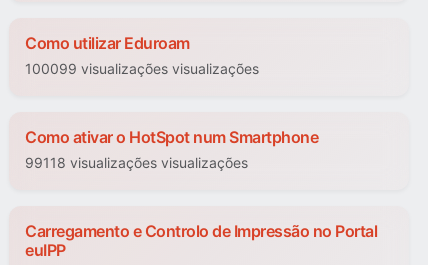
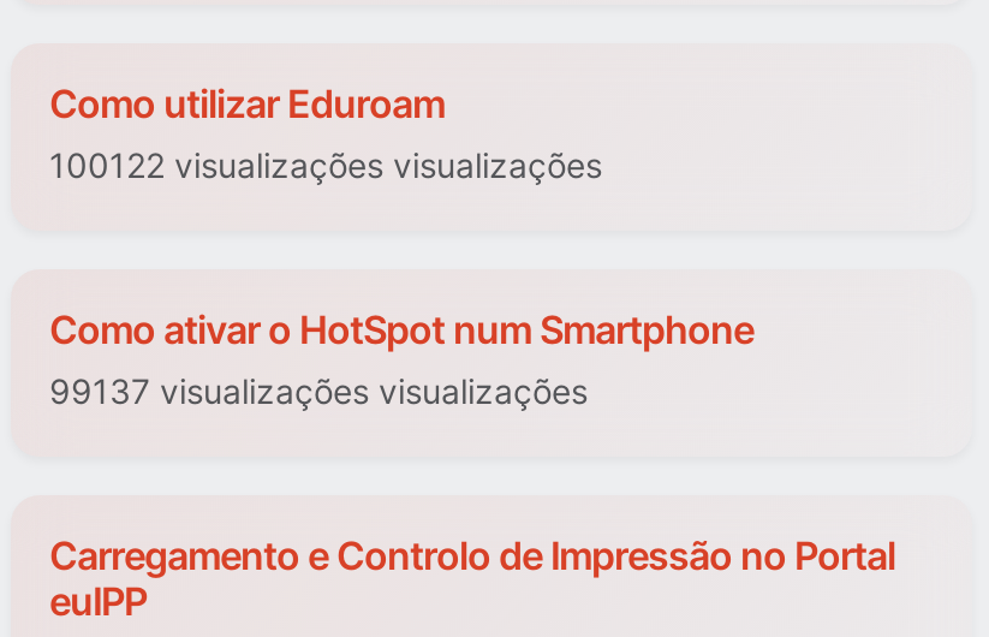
- 100099 visualizações visualizações
+ 100122 visualizações visualizações

- 99118 visualizações visualizações
+ 99137 visualizações visualizações
